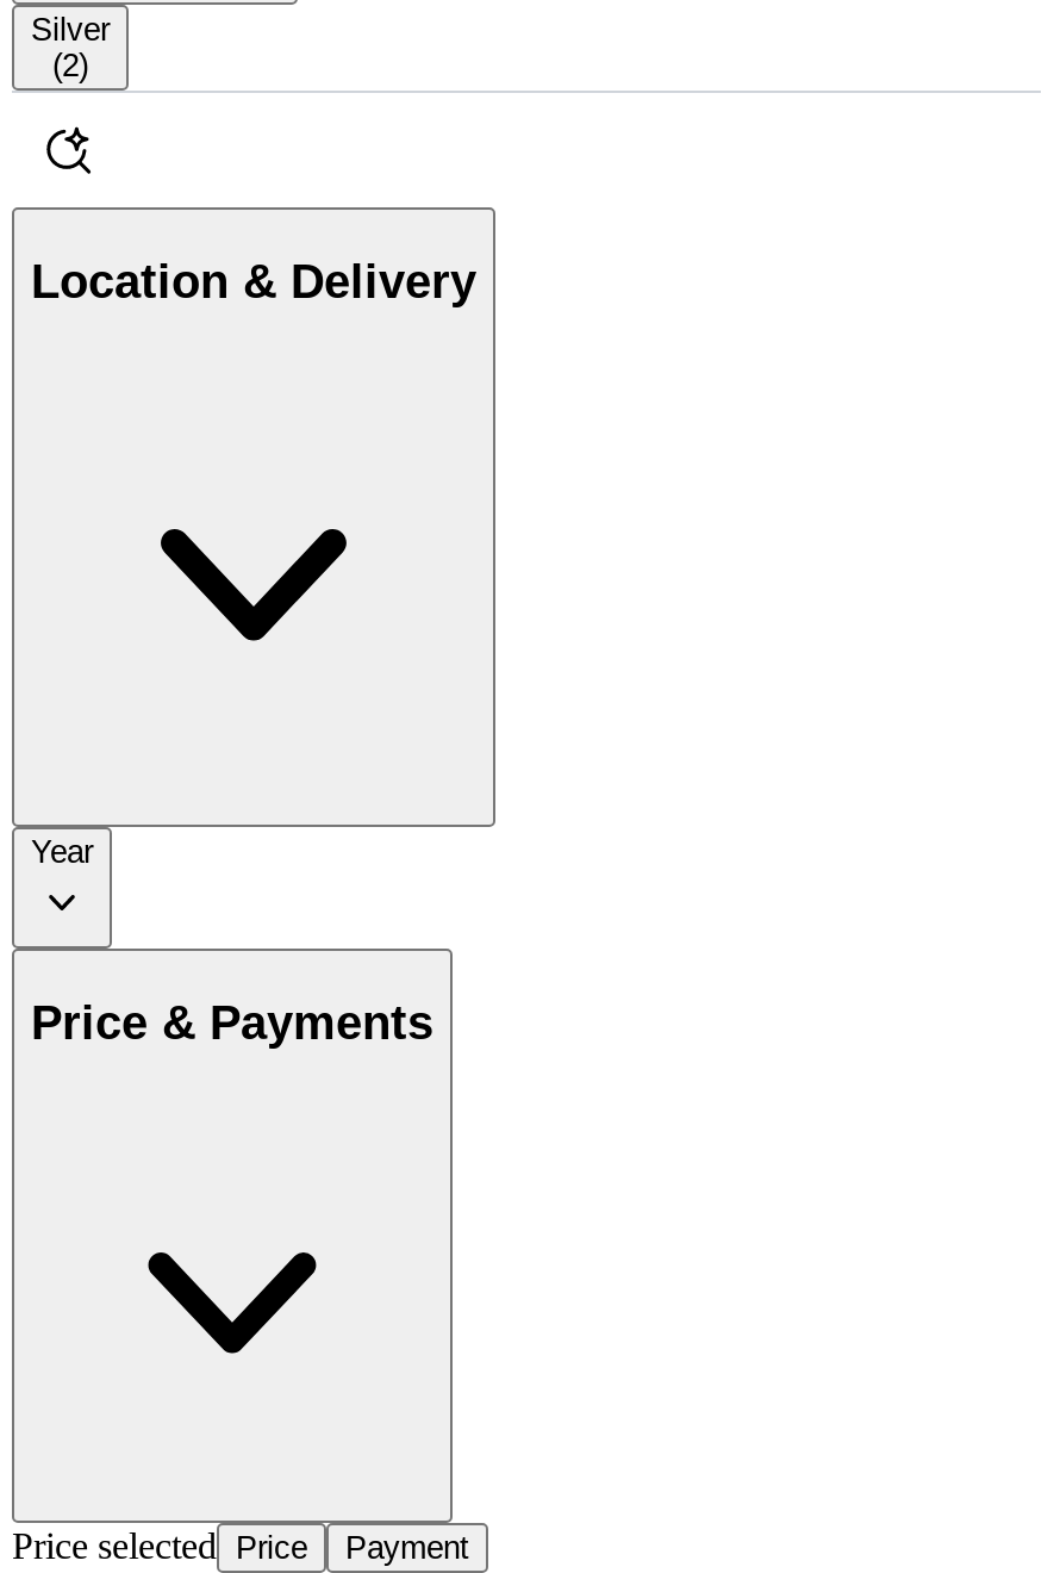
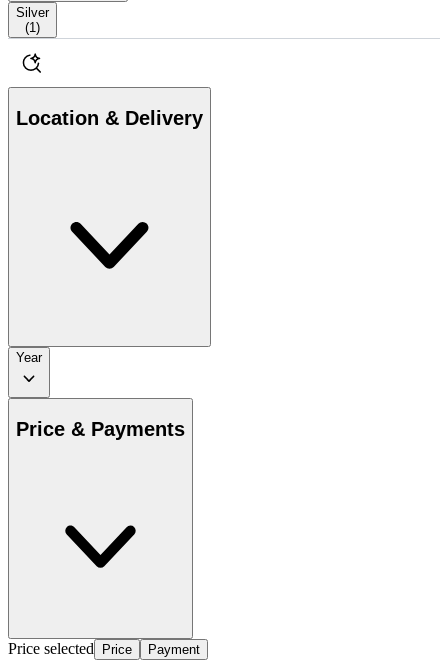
- (2)
+ (1)
